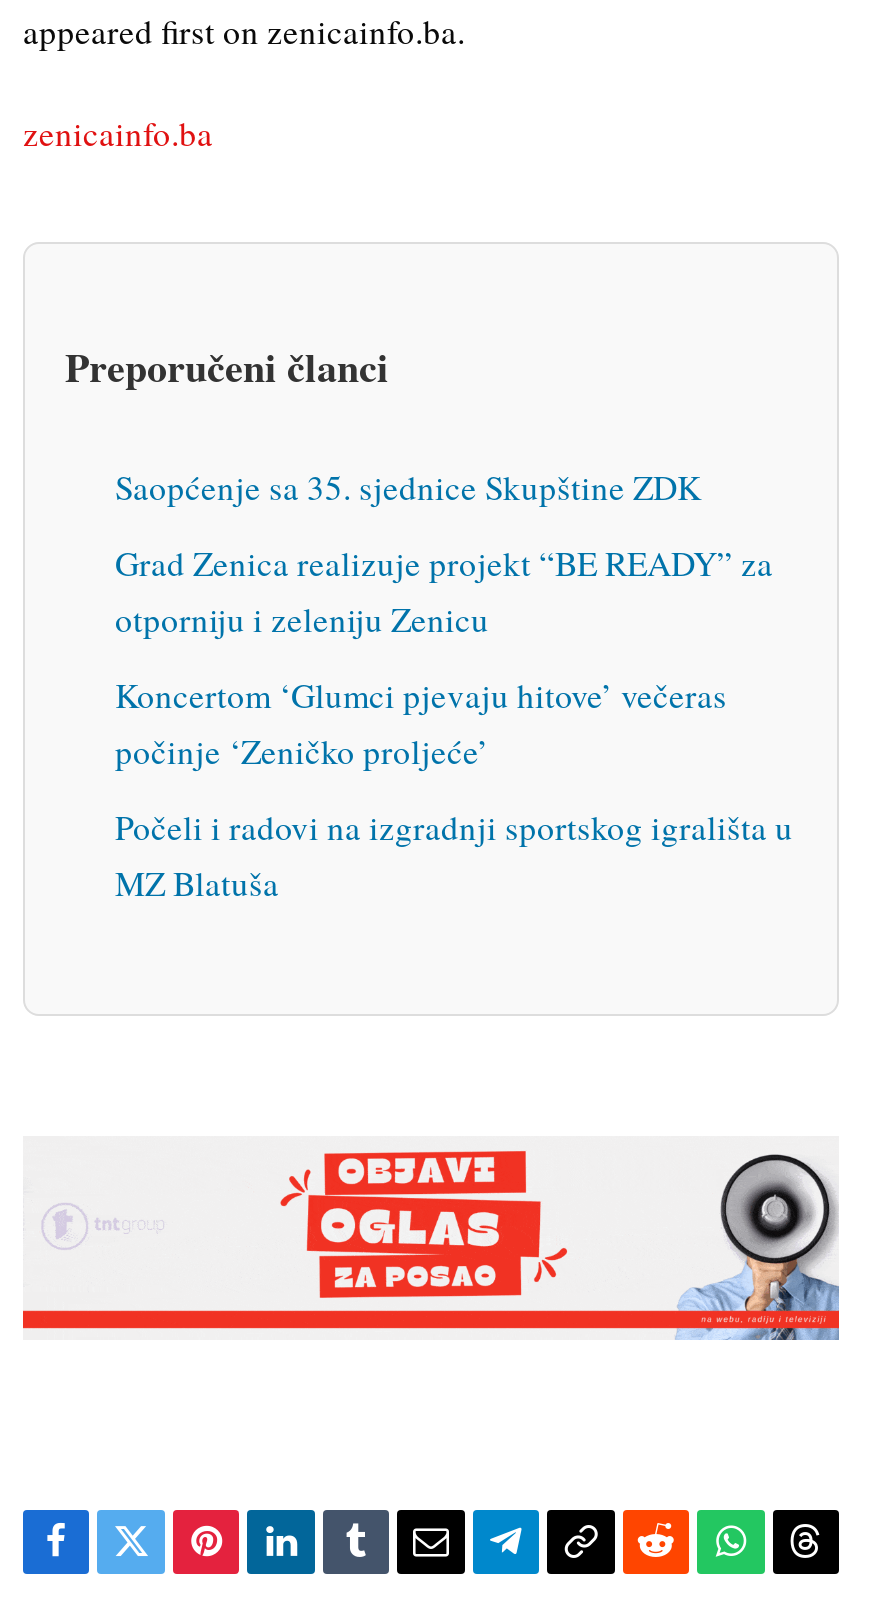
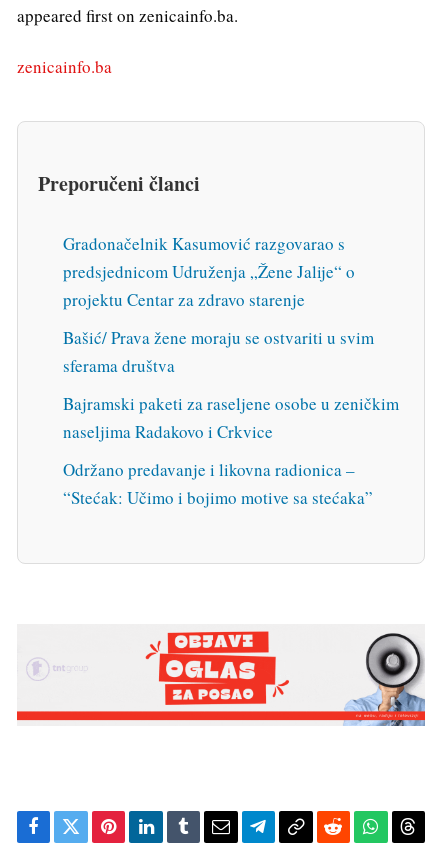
- Saopćenje sa 35. sjednice Skupštine ZDK
+ Gradonačelnik Kasumović razgovarao s
+ predsjednicom Udruženja „Žene Jalije“ o
+ projektu Centar za zdravo starenje

- Grad Zenica realizuje projekt “BE READY” za
- otporniju i zeleniju Zenicu
+ Bašić/ Prava žene moraju se ostvariti u svim
+ sferama društva

- Koncertom ‘Glumci pjevaju hitove’ večeras
- počinje ‘Zeničko proljeće’
+ Bajramski paketi za raseljene osobe u zeničkim
+ naseljima Radakovo i Crkvice

- Počeli i radovi na izgradnji sportskog igrališta u
- MZ Blatuša
+ Održano predavanje i likovna radionica –
+ “Stećak: Učimo i bojimo motive sa stećaka”
